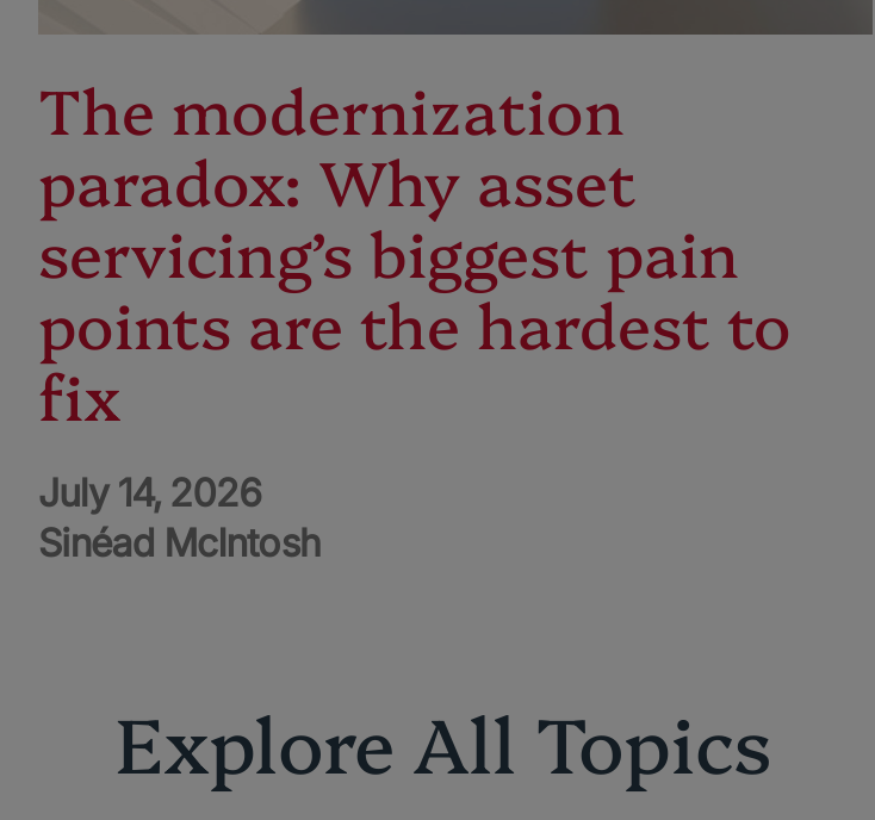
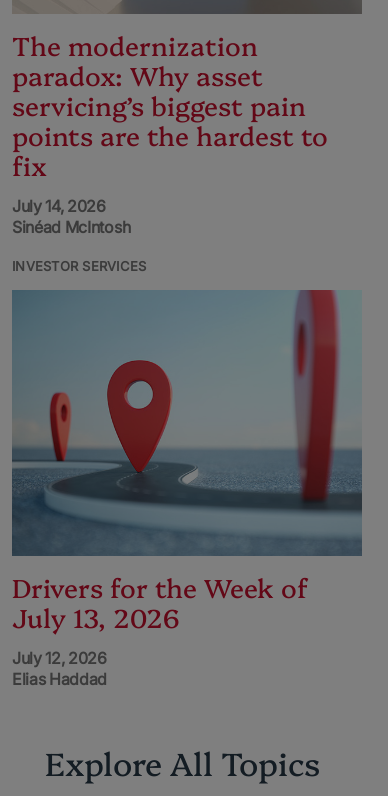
+ [image]
+ Drivers for the Week of
+ July 13, 2026
+ July 12, 2026
+ Elias Haddad

+ INVESTOR SERVICES
